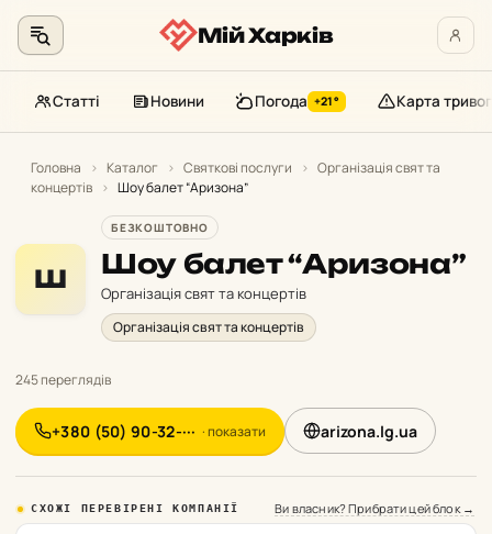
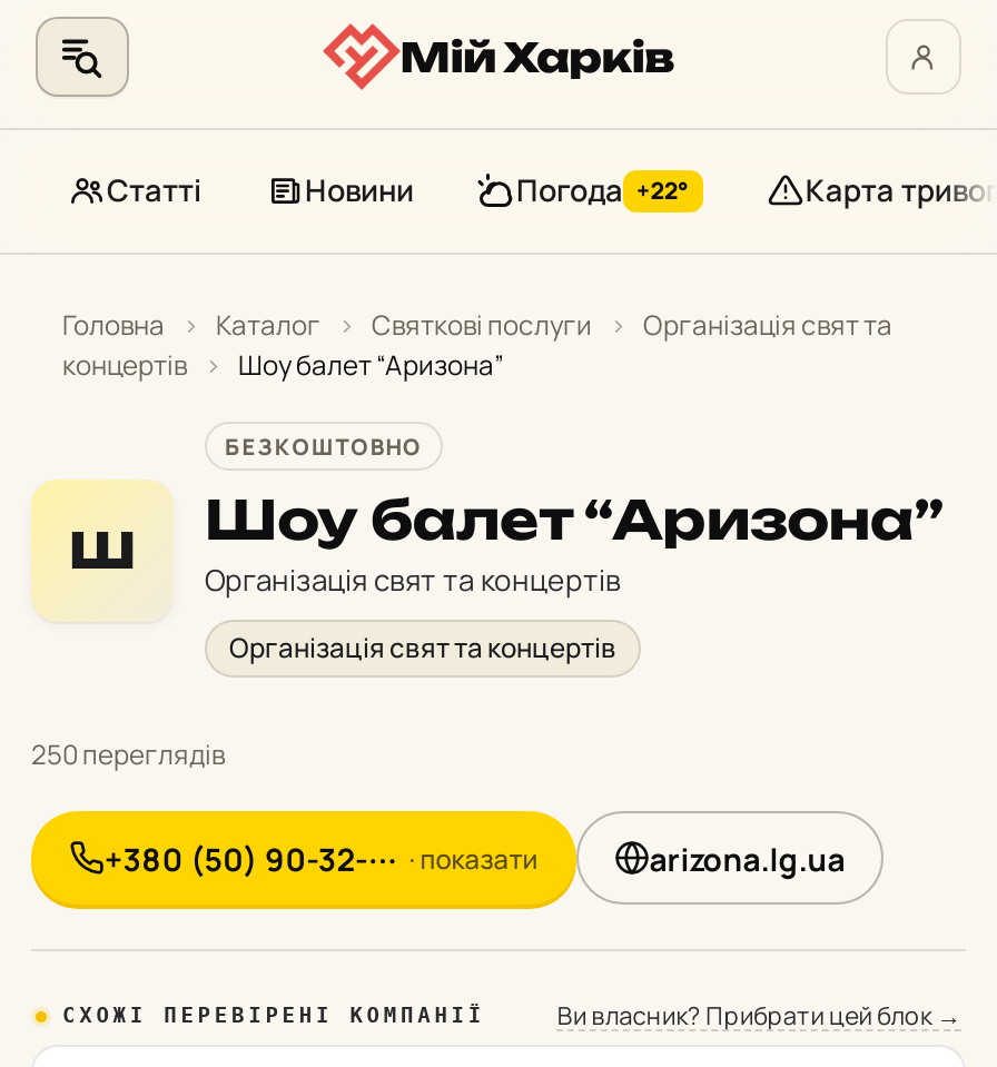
- Погода +21°
+ Погода +22°

- 245 переглядів
+ 250 переглядів
